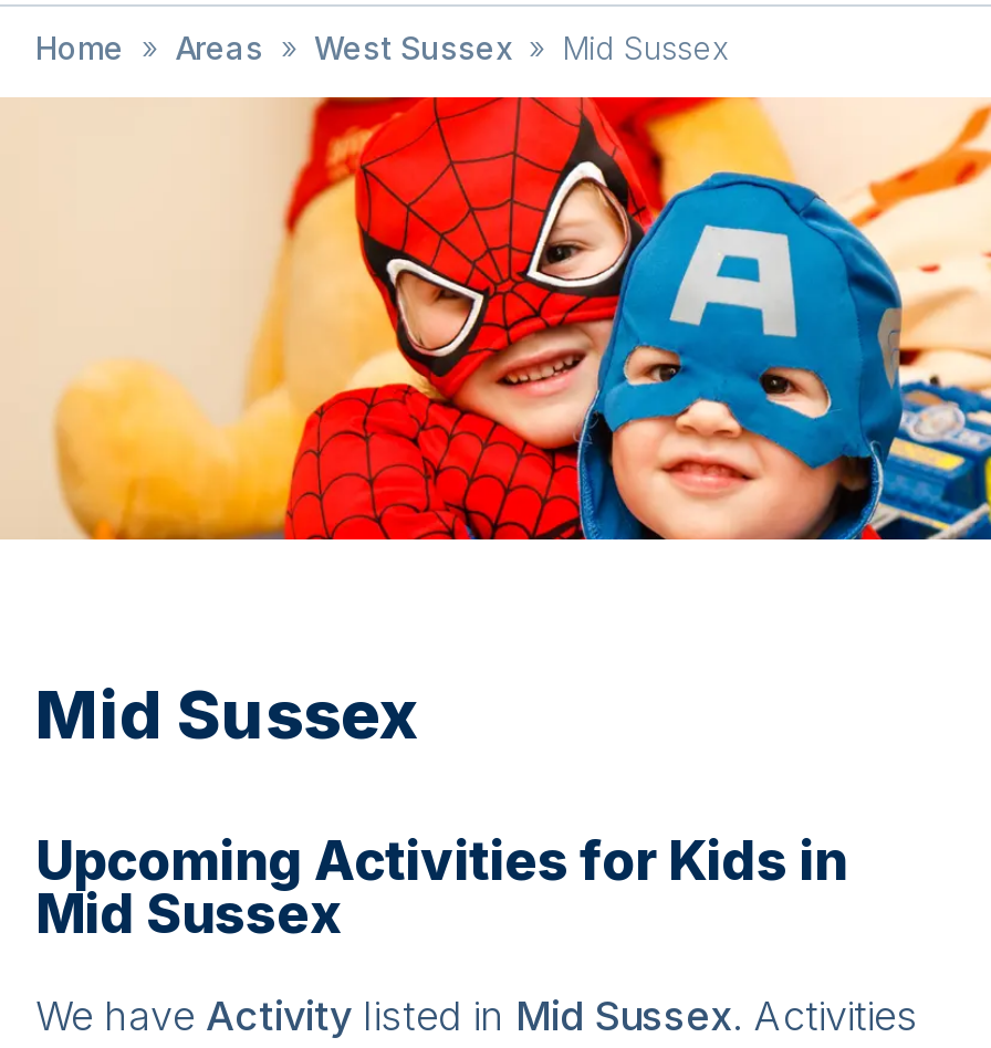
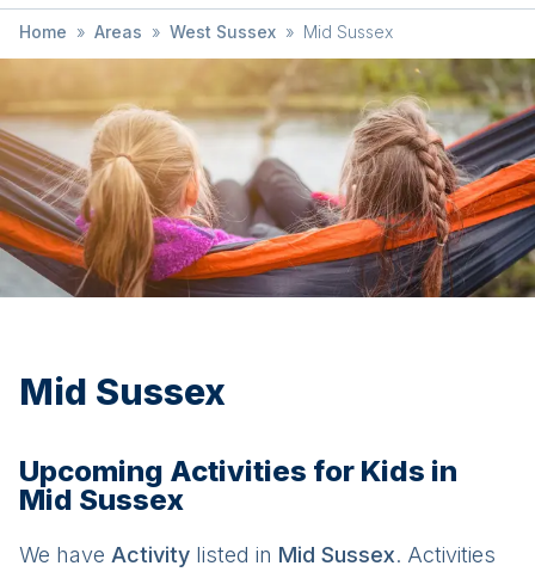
- [image]
+ [image]
